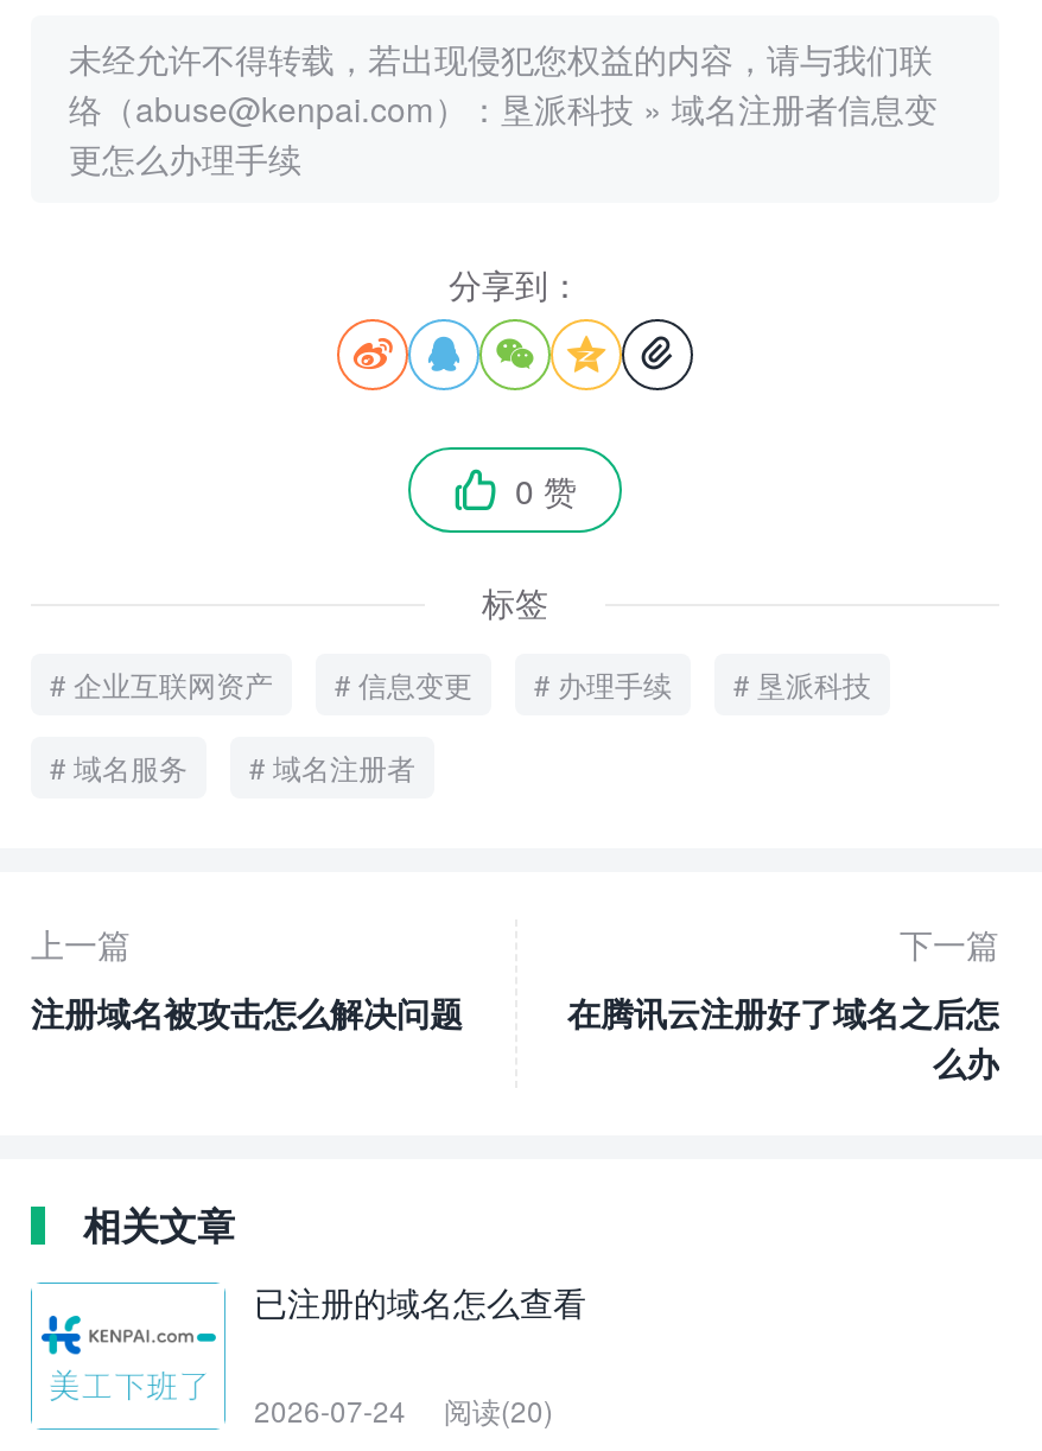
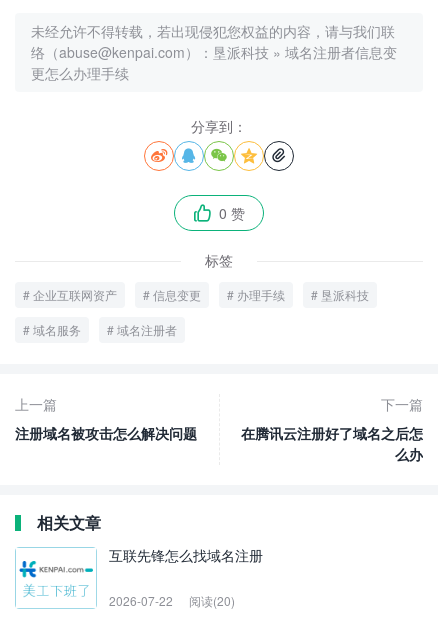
- 已注册的域名怎么查看
+ 互联先锋怎么找域名注册

- 2026-07-24 阅读(20)
+ 2026-07-22 阅读(20)
